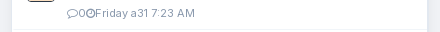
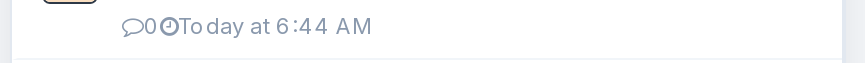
- 0 Friday a31 7:23 AM
+ 0 Today at 6:44 AM
